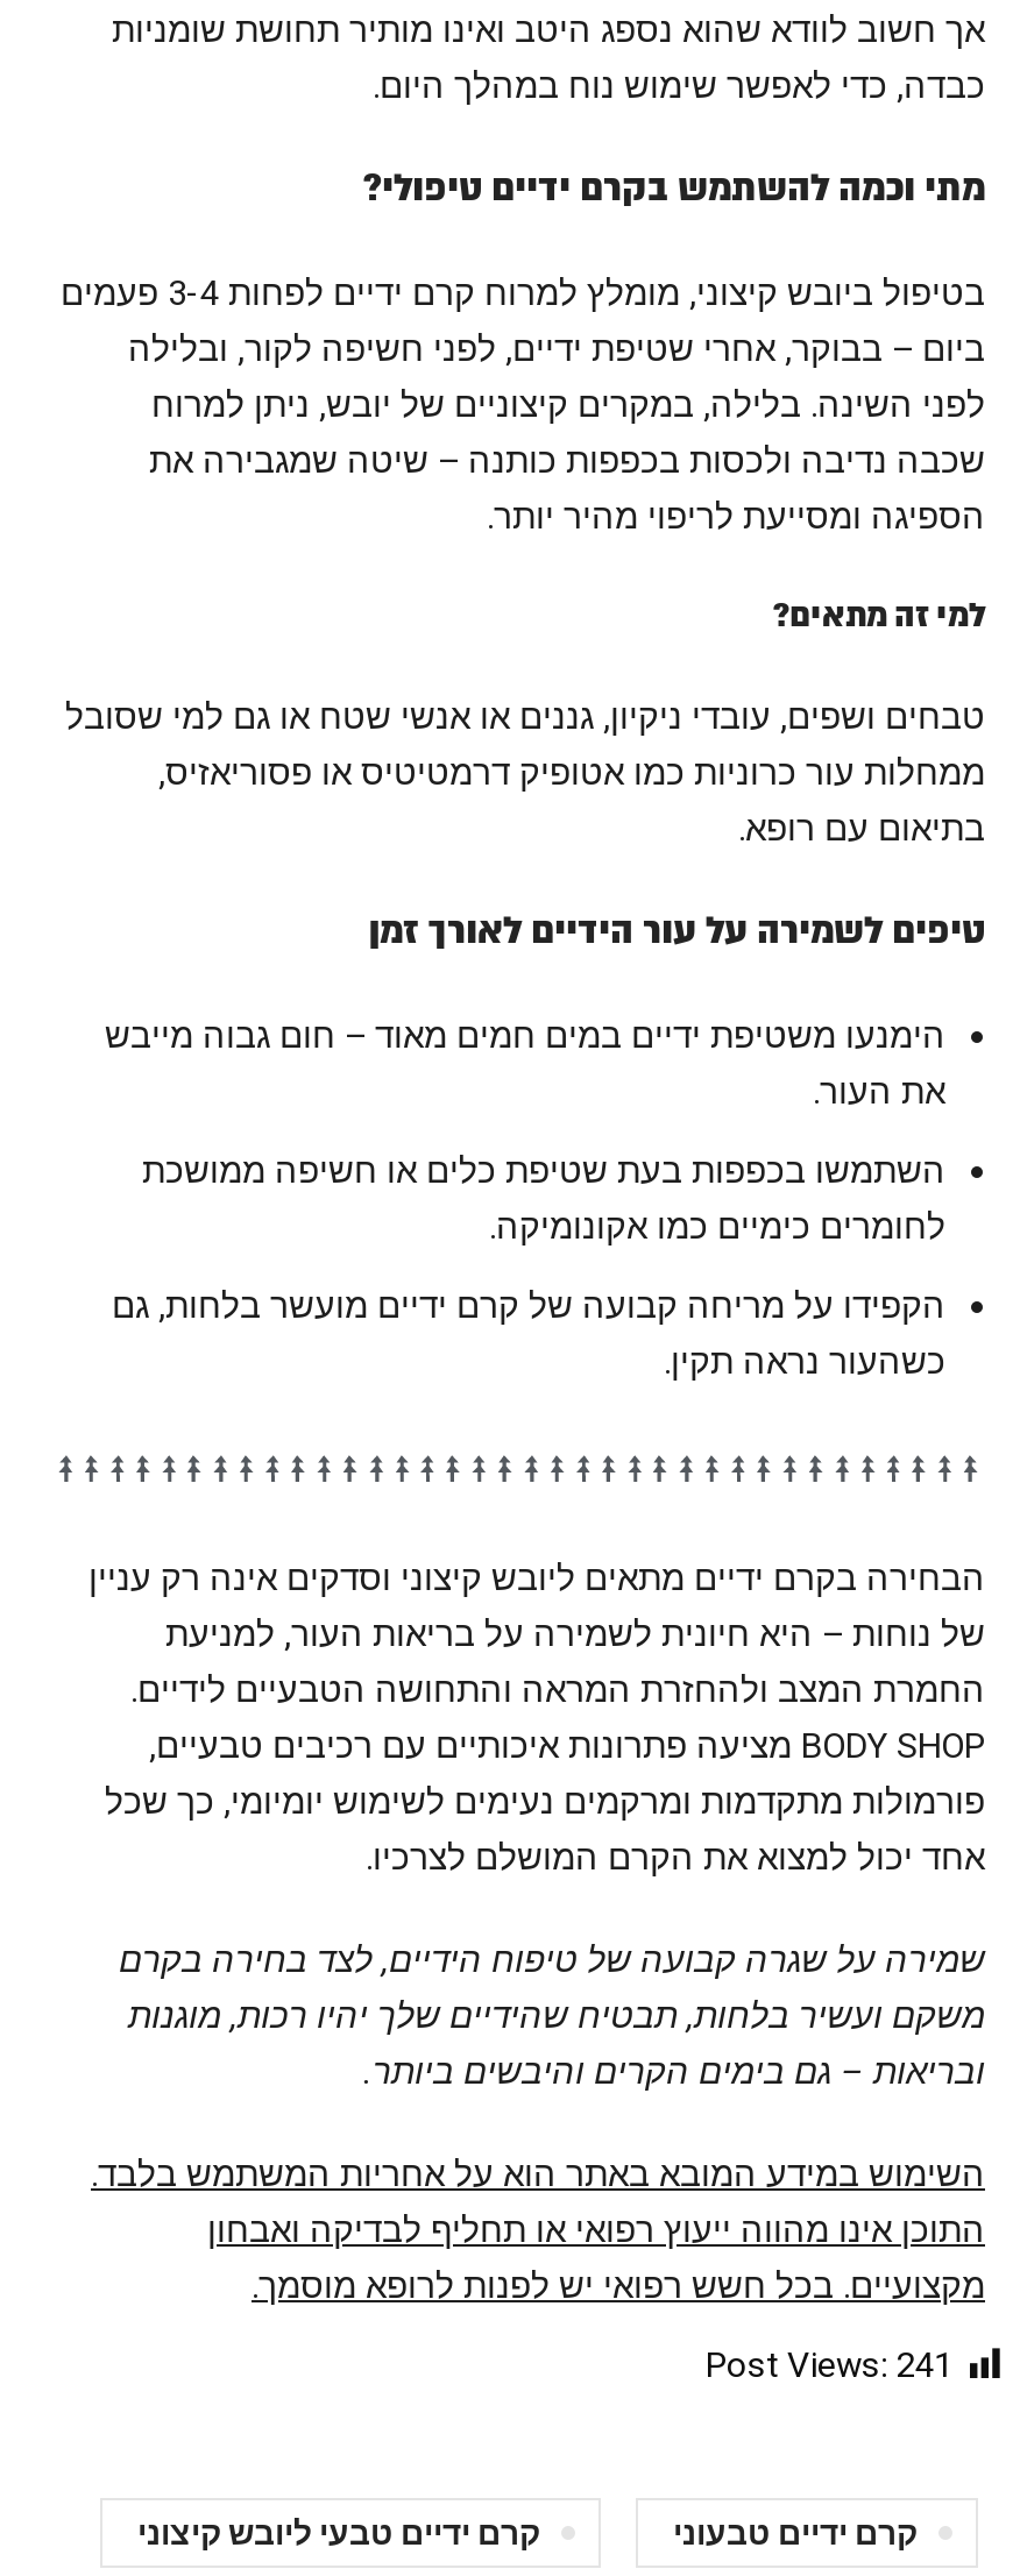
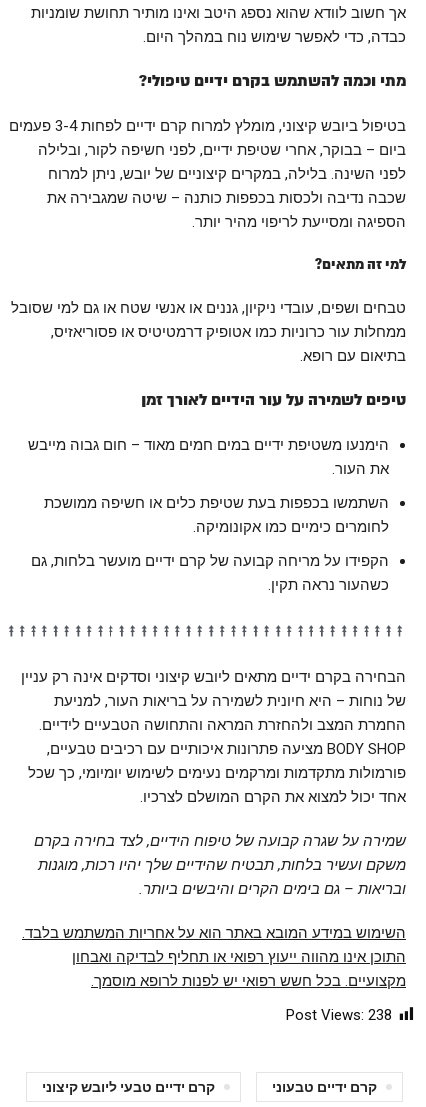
- Post Views: 241
+ Post Views: 238
